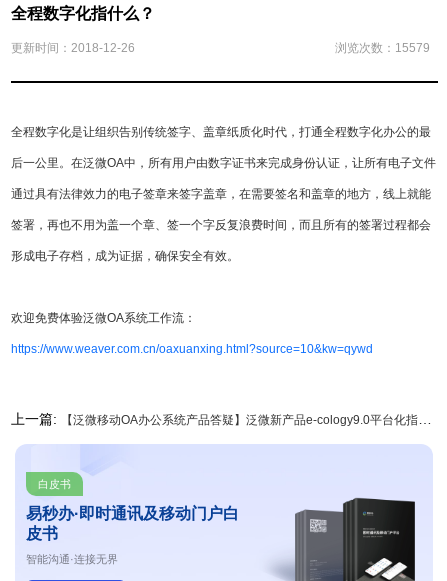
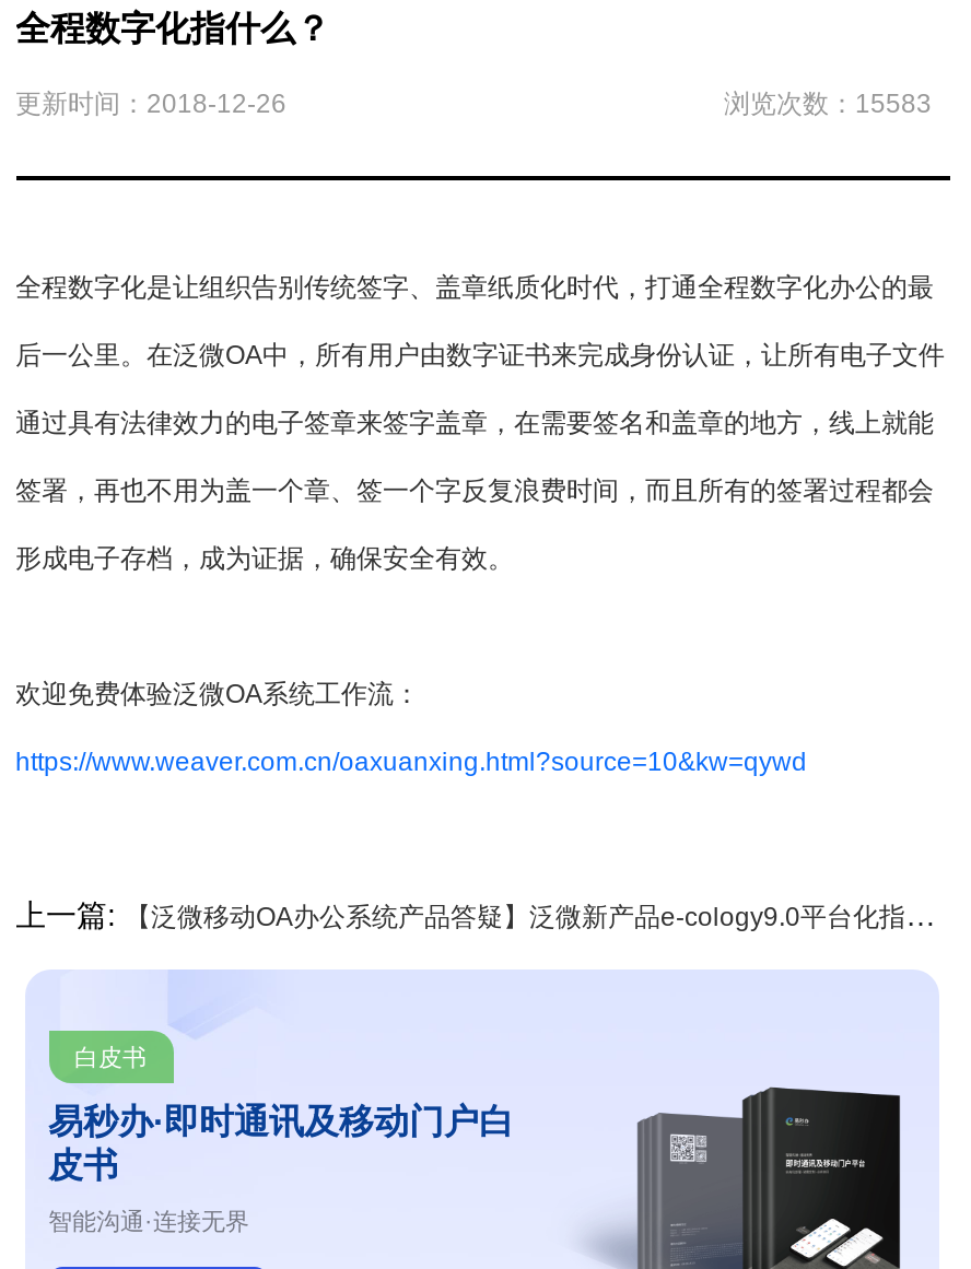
- 浏览次数：15579
+ 浏览次数：15583
